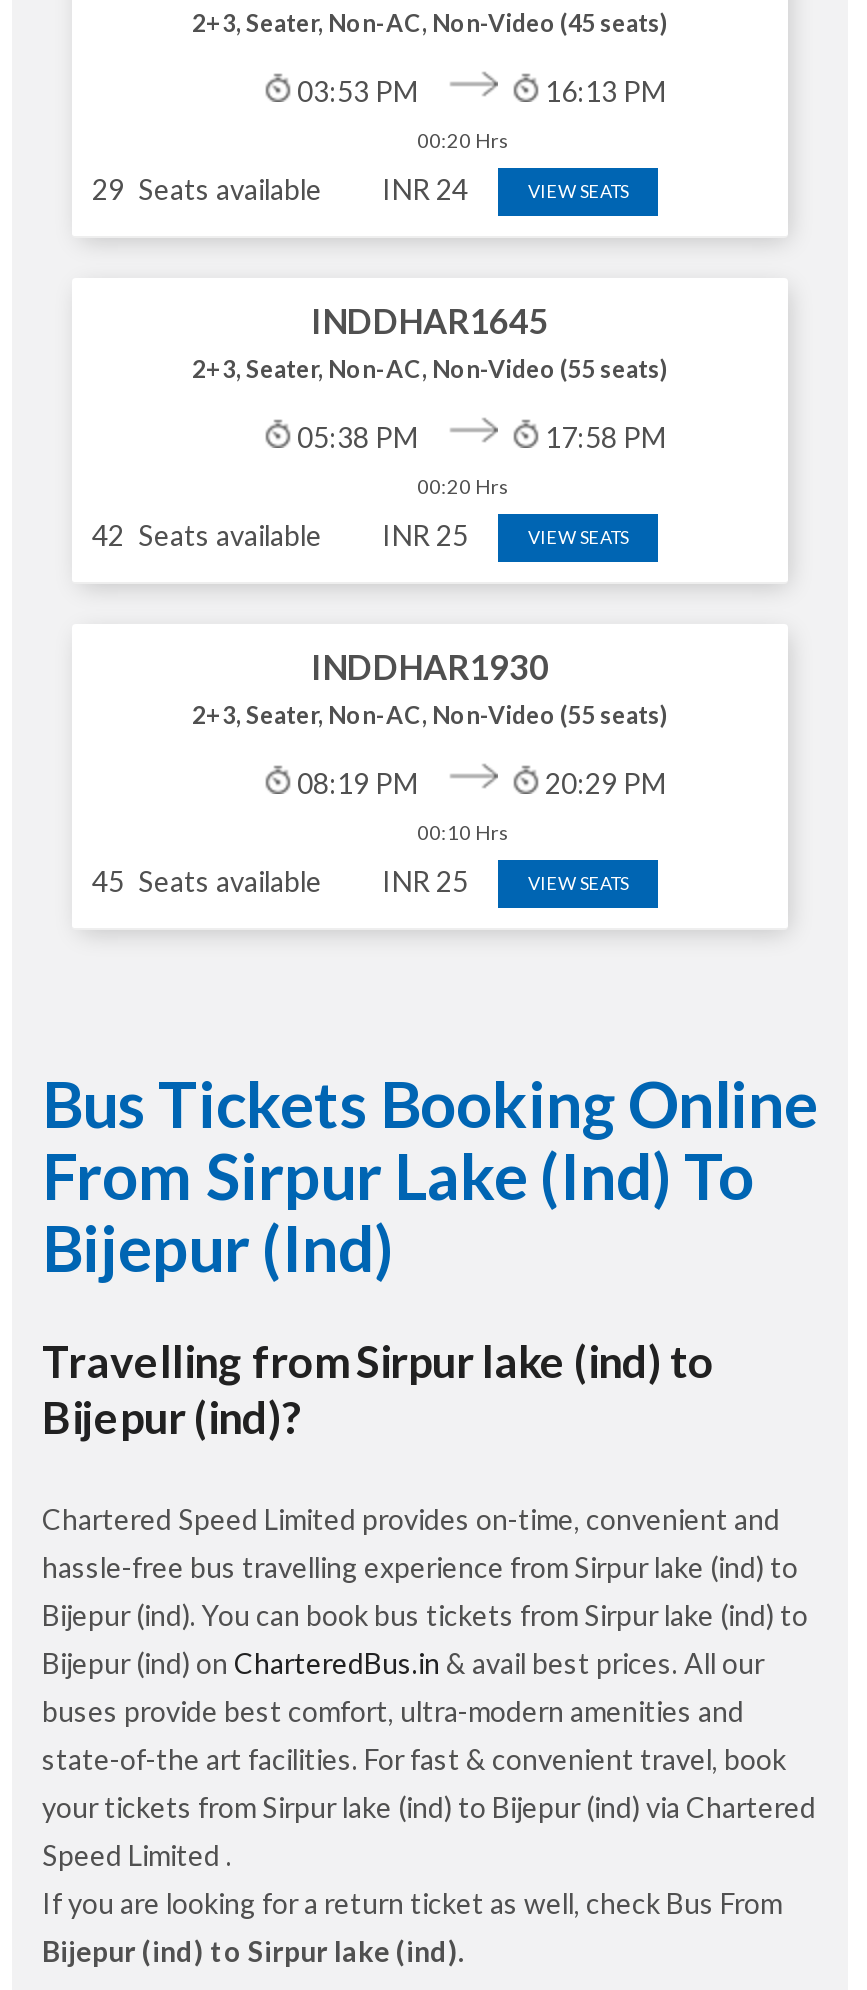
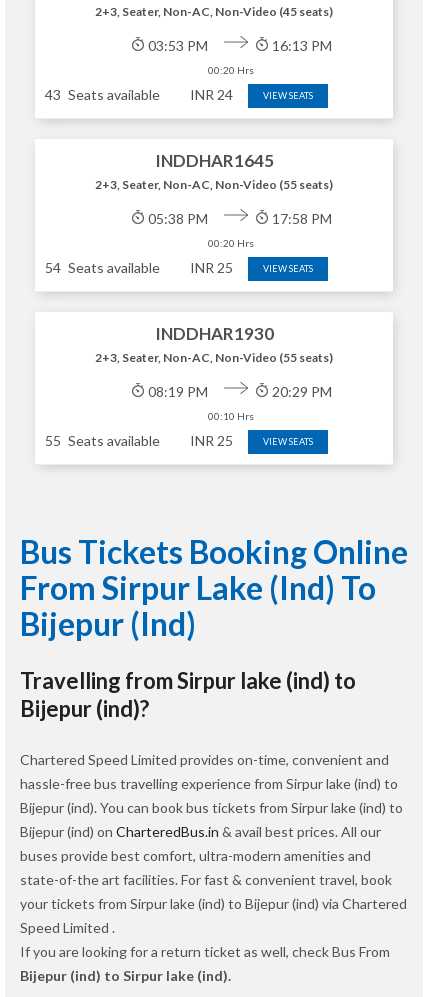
- 29 Seats available
+ 43 Seats available

- 42 Seats available
+ 54 Seats available

- 45 Seats available
+ 55 Seats available
